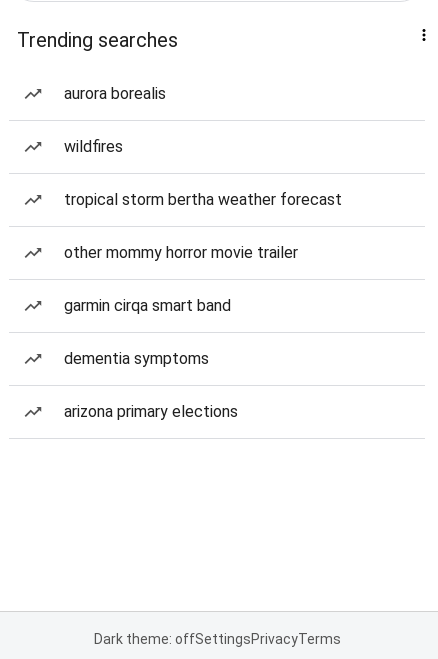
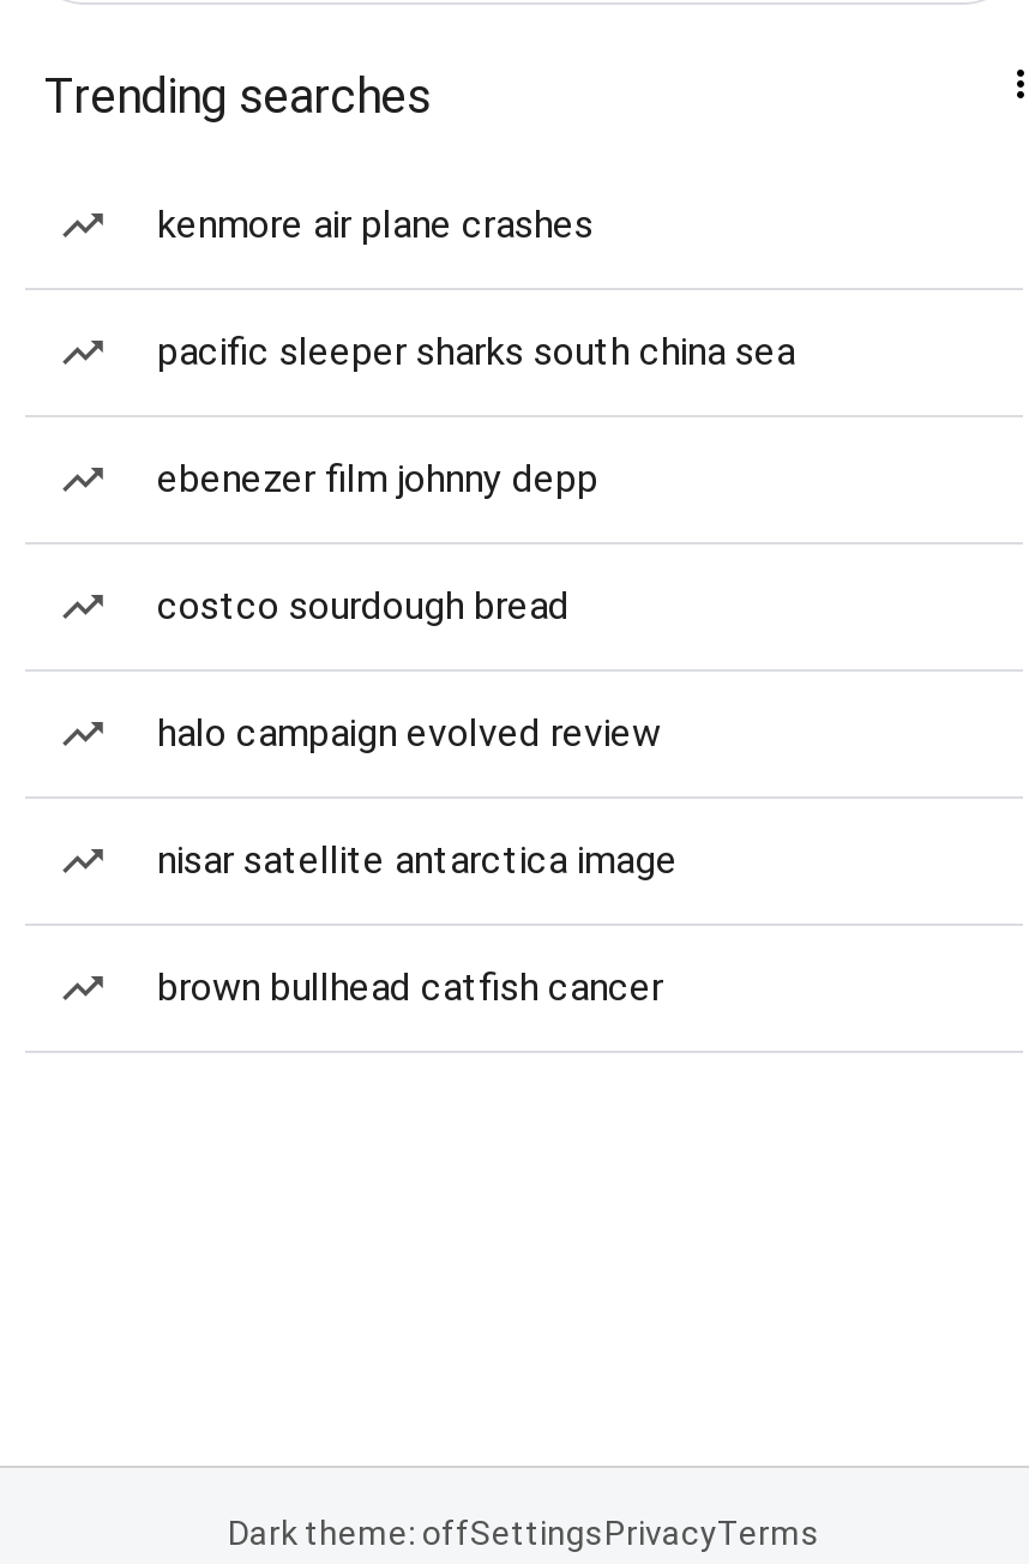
- aurora borealis
+ kenmore air plane crashes

- wildfires
+ pacific sleeper sharks south china sea

- tropical storm bertha weather forecast
+ ebenezer film johnny depp

- other mommy horror movie trailer
+ costco sourdough bread

- garmin cirqa smart band
+ halo campaign evolved review

- dementia symptoms
+ nisar satellite antarctica image

- arizona primary elections
+ brown bullhead catfish cancer
